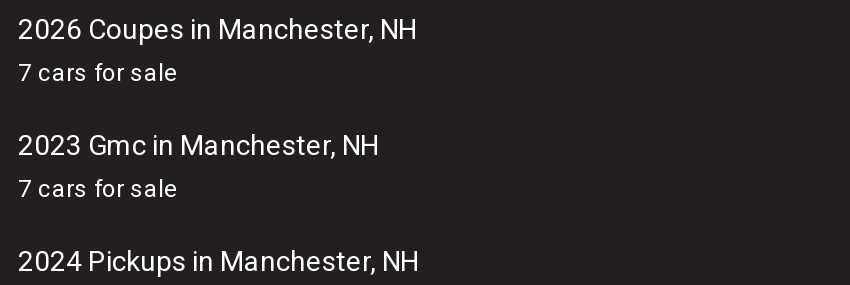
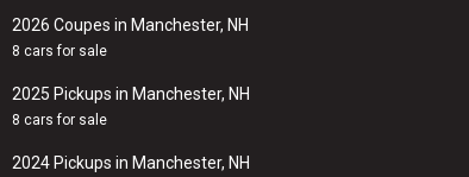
- 7 cars for sale
+ 8 cars for sale

- 2023 Gmc in Manchester, NH
+ 2025 Pickups in Manchester, NH

- 7 cars for sale
+ 8 cars for sale
